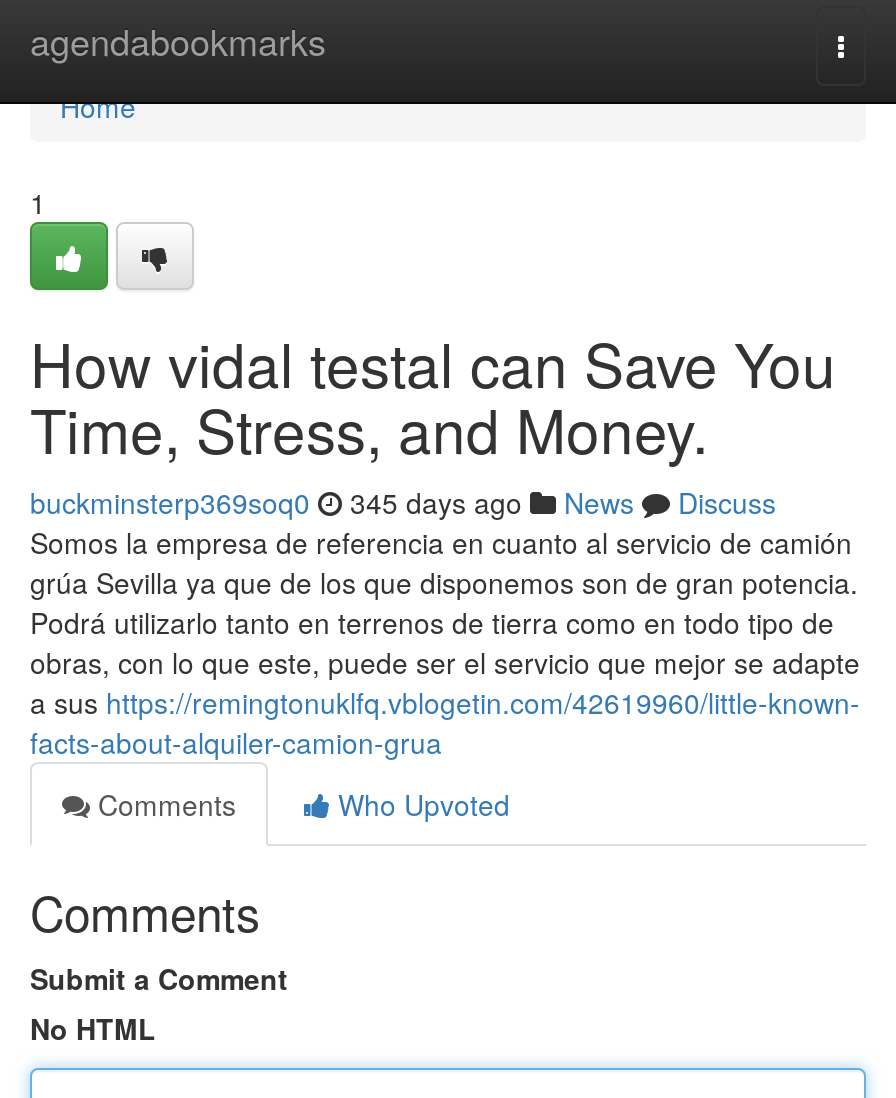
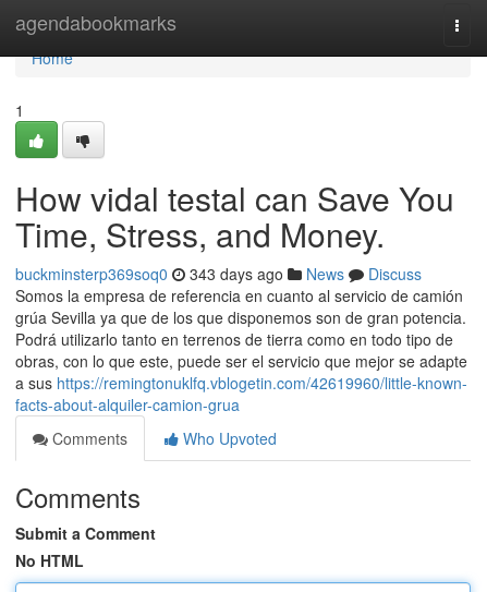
- buckminsterp369soq0 345 days ago News Discuss
+ buckminsterp369soq0 343 days ago News Discuss
